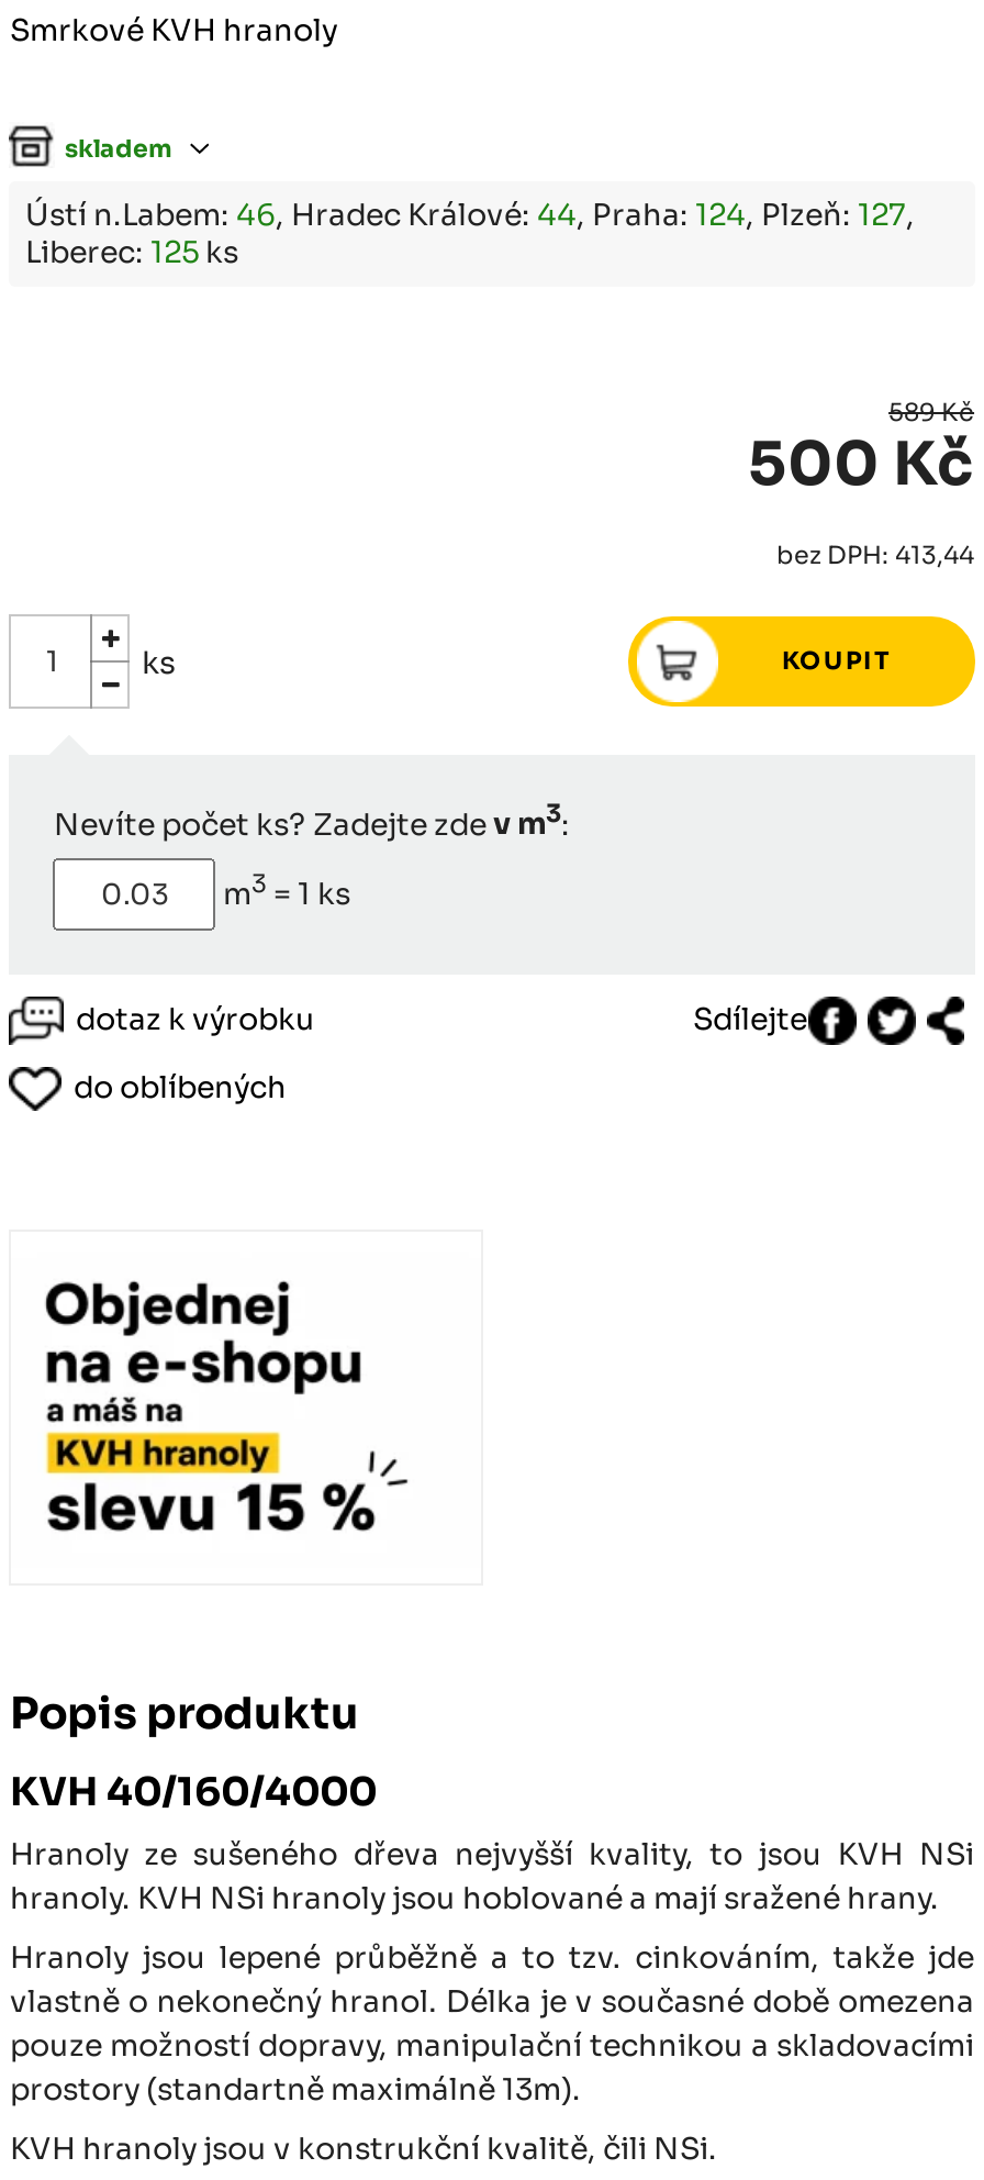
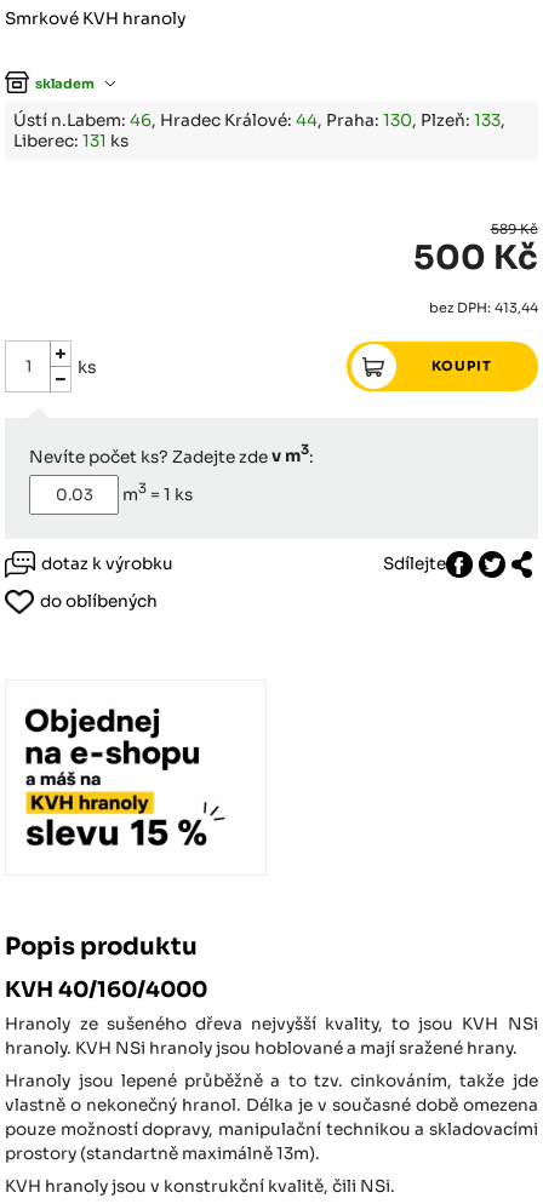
- Ústí n.Labem: 46, Hradec Králové: 44, Praha: 124, Plzeň: 127,
+ Ústí n.Labem: 46, Hradec Králové: 44, Praha: 130, Plzeň: 133,

- Liberec: 125 ks
+ Liberec: 131 ks
